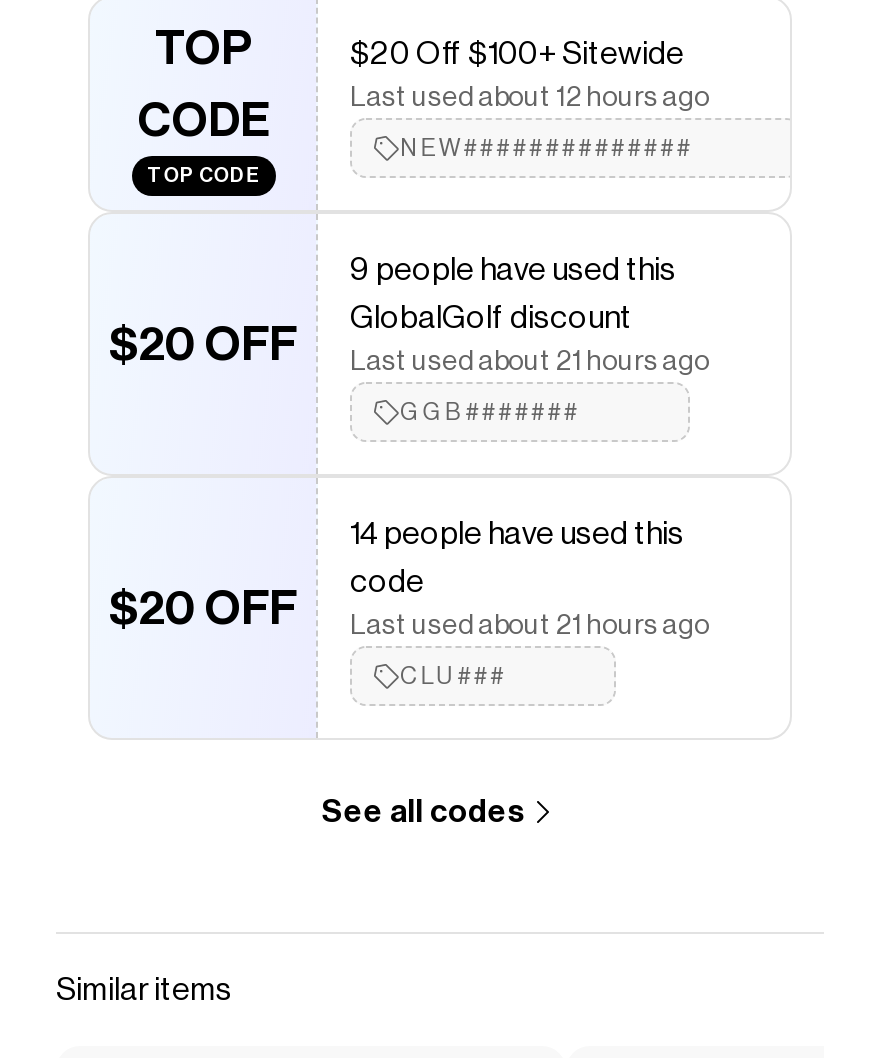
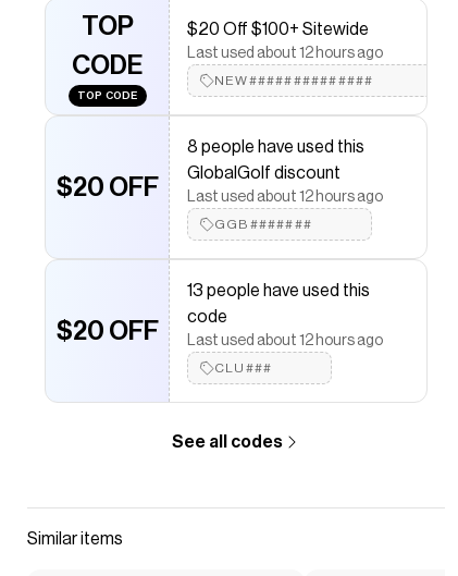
- 9 people have used this
+ 8 people have used this

- Last used about 21 hours ago
+ Last used about 12 hours ago

- 14 people have used this
+ 13 people have used this

- Last used about 21 hours ago
+ Last used about 12 hours ago
